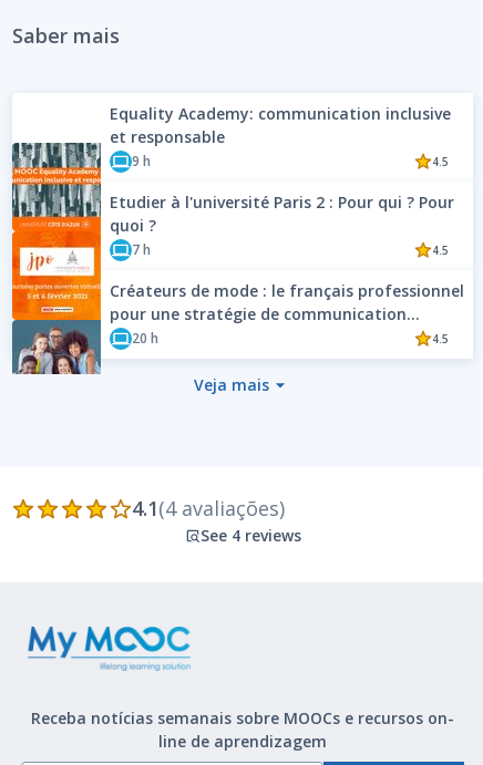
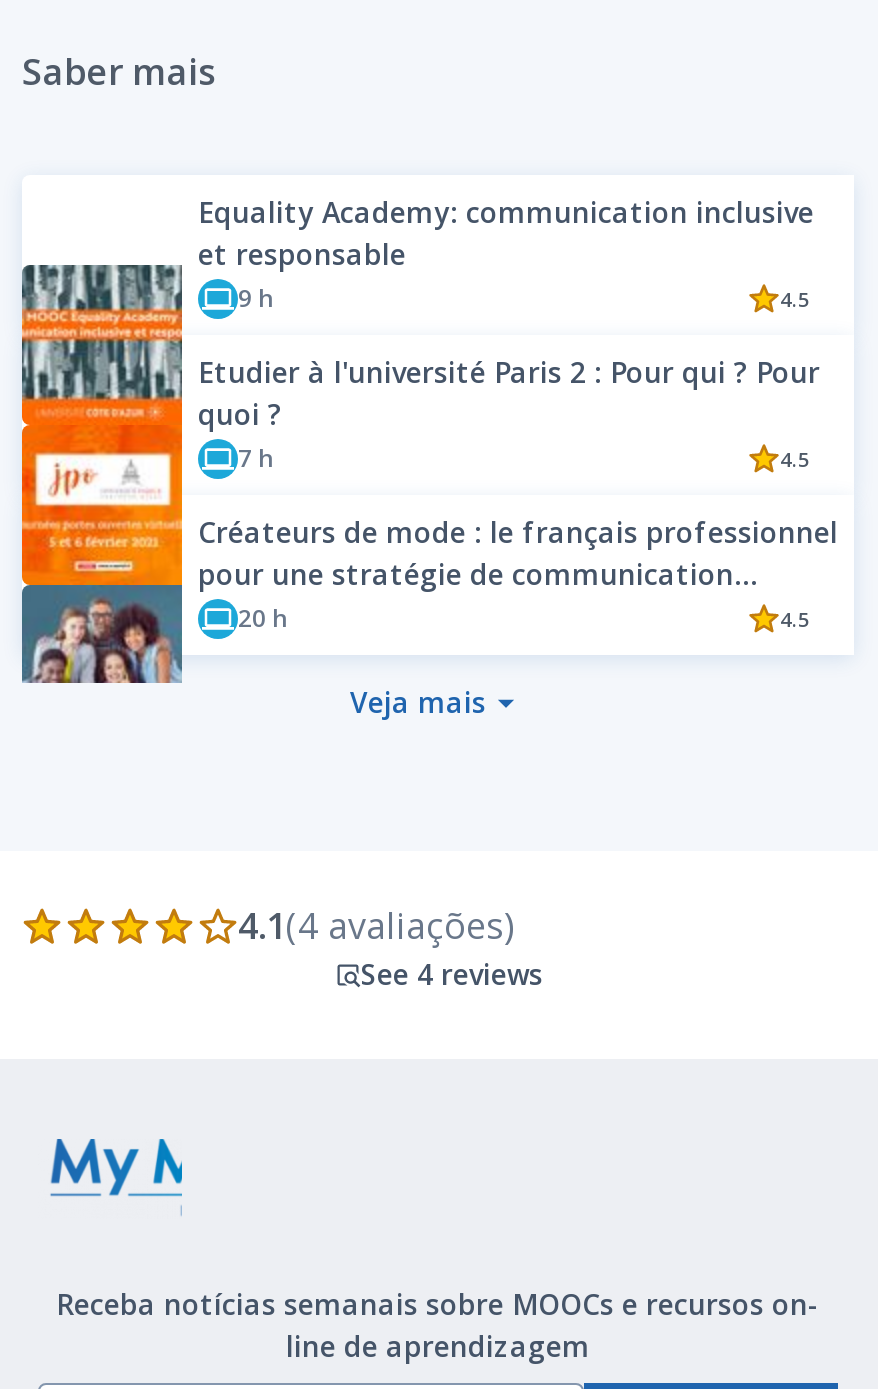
- [image]
